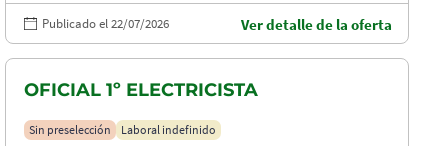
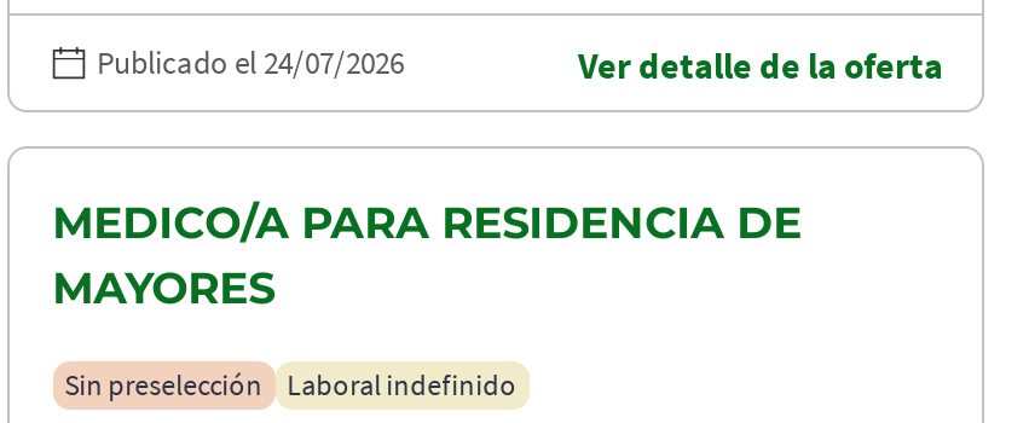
- Publicado el 22/07/2026
+ Publicado el 24/07/2026

- OFICIAL 1º ELECTRICISTA
+ MEDICO/A PARA RESIDENCIA DE
+ MAYORES
